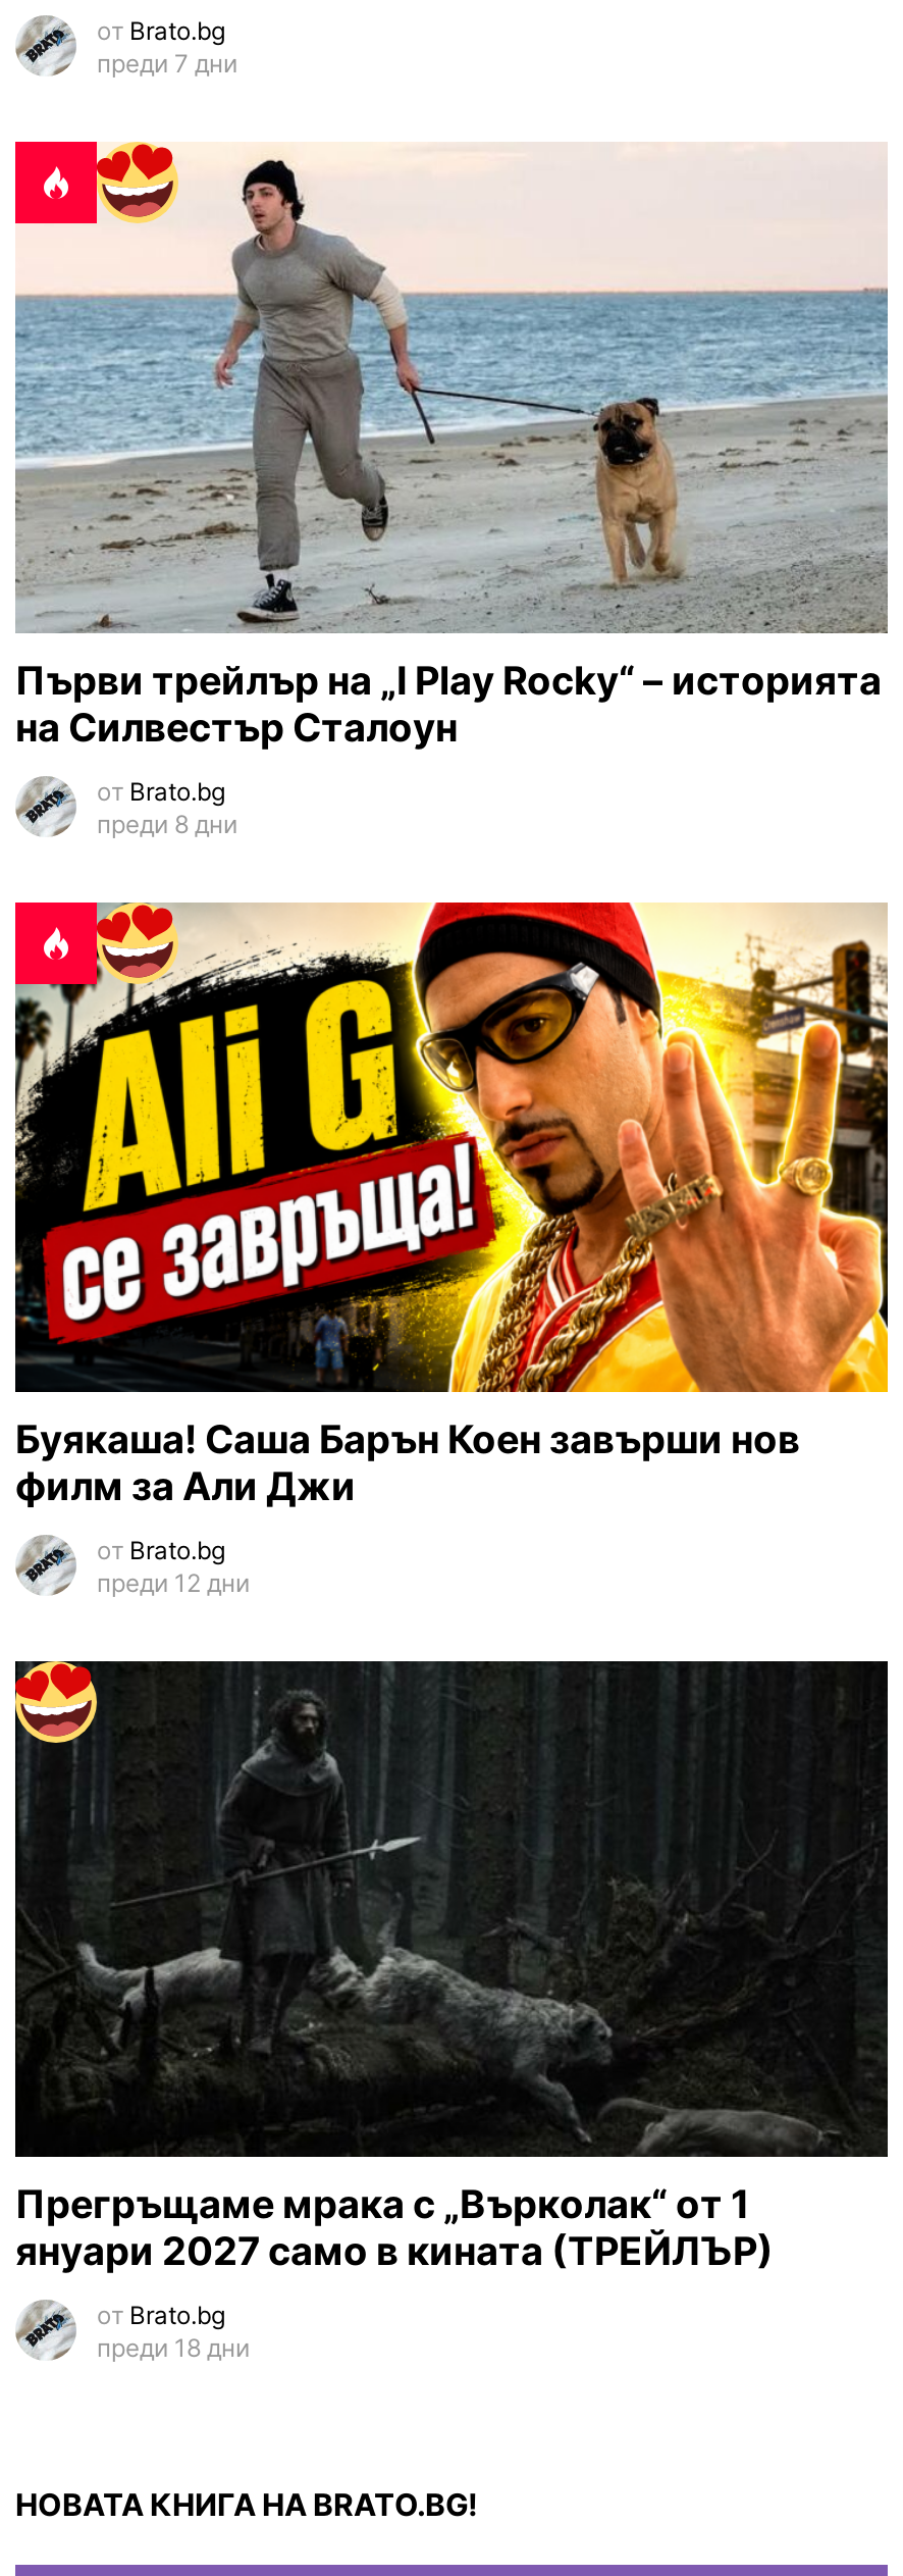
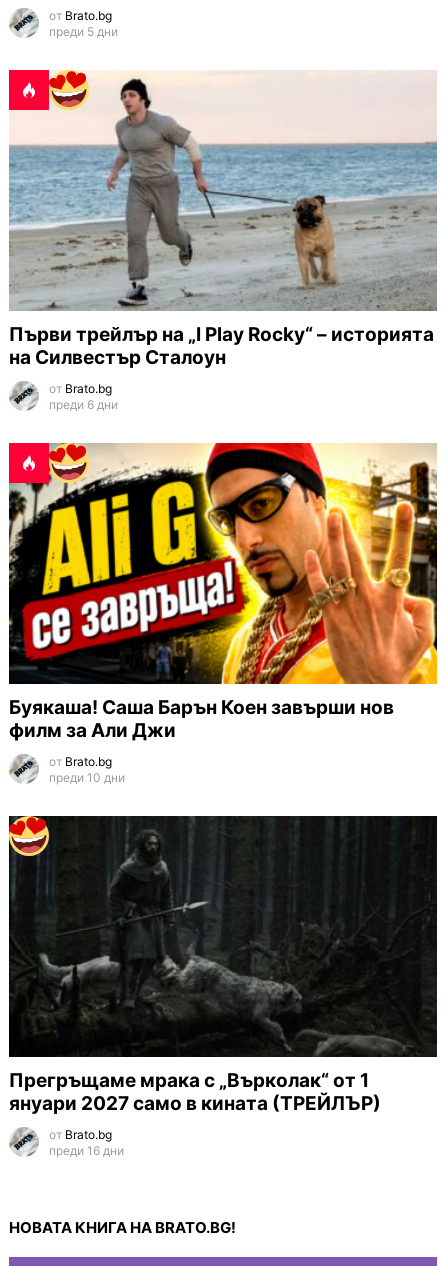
- преди 7 дни
+ преди 5 дни

- преди 8 дни
+ преди 6 дни

- преди 12 дни
+ преди 10 дни

- преди 18 дни
+ преди 16 дни
